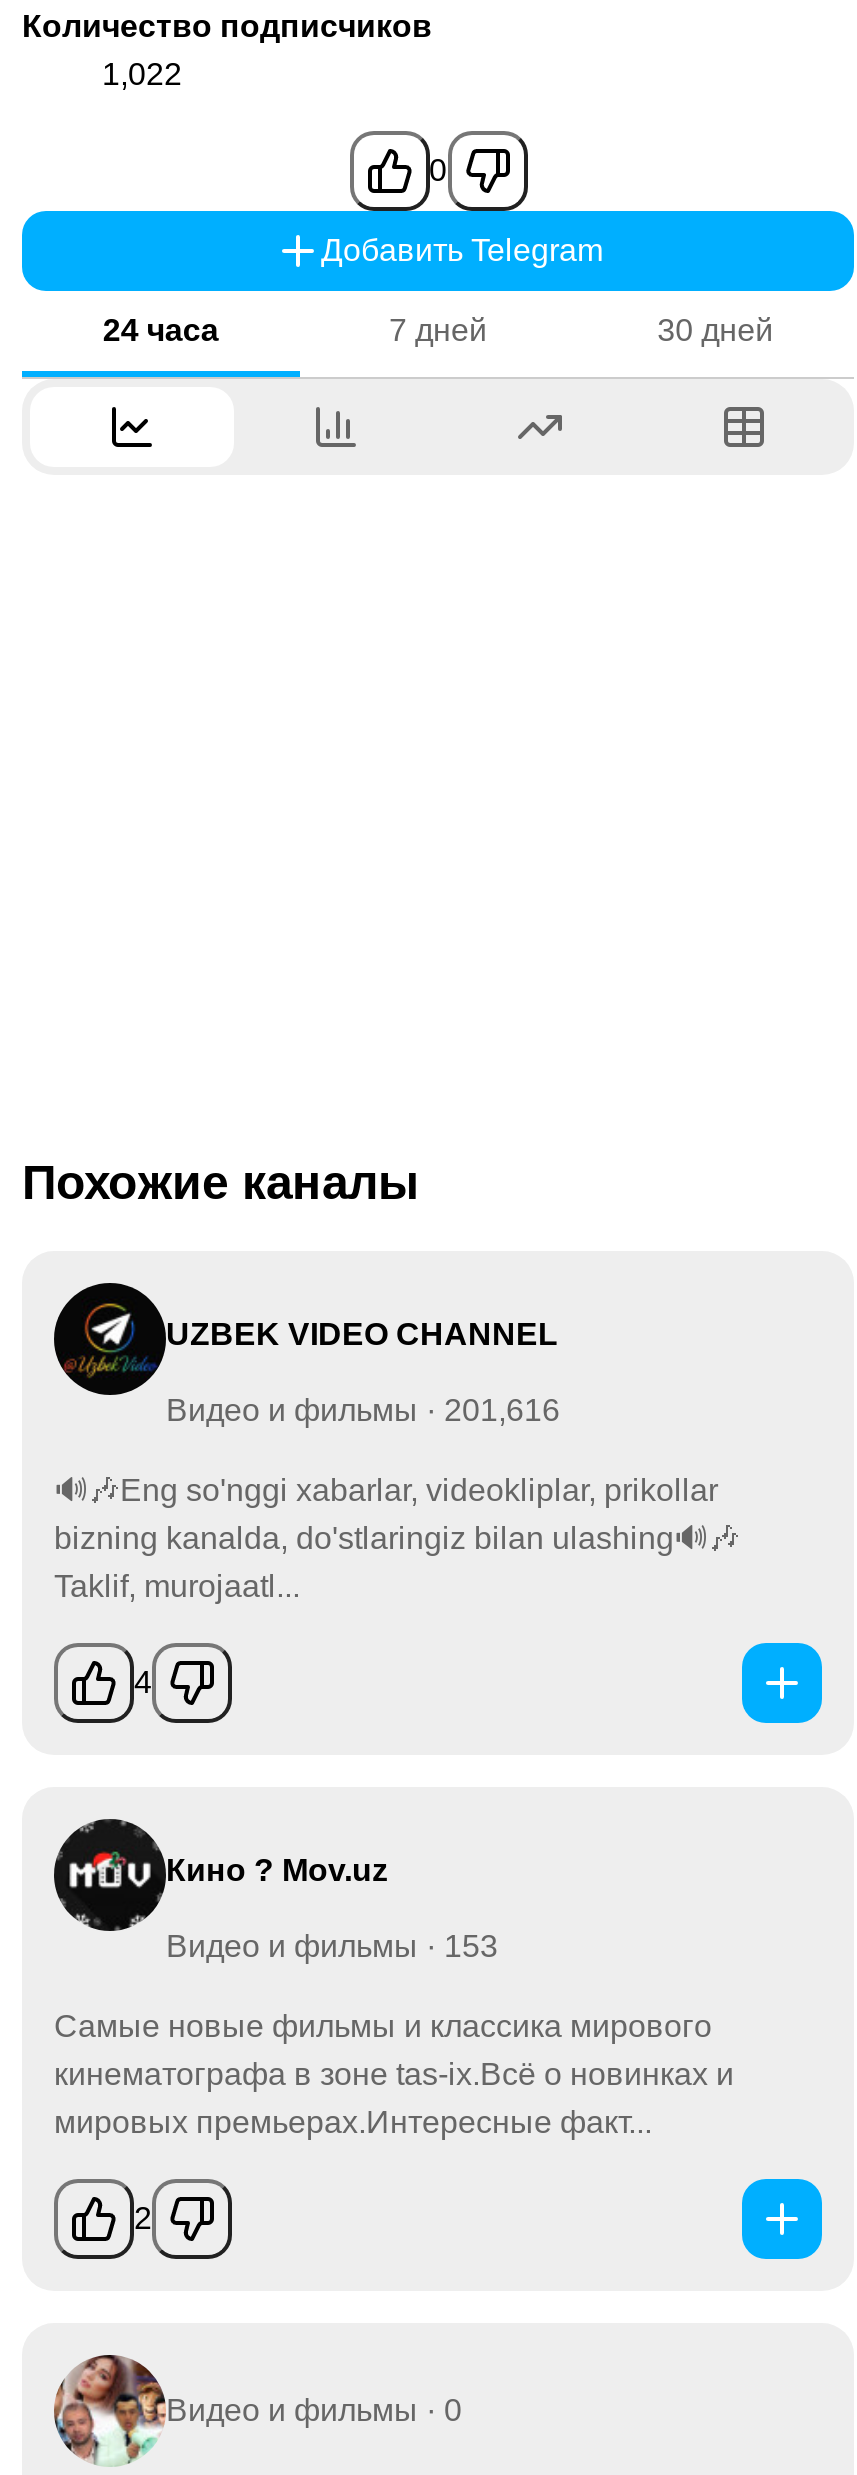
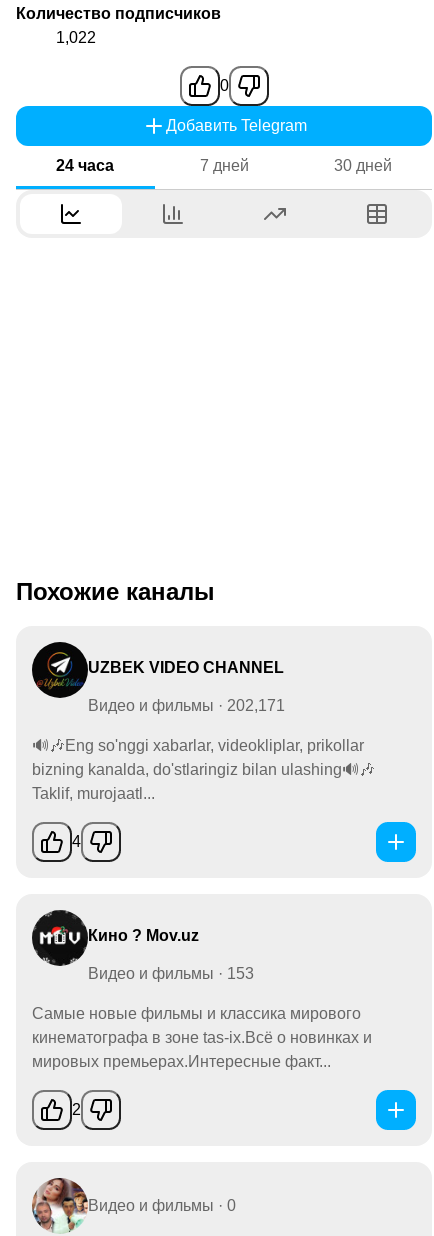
- Видео и фильмы · 201,616
+ Видео и фильмы · 202,171
